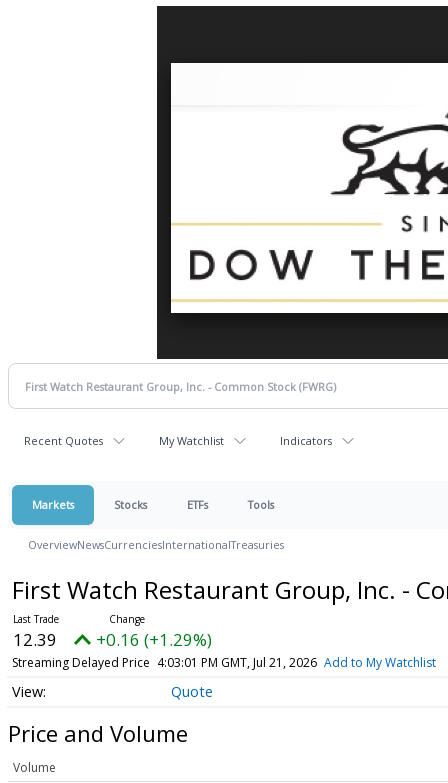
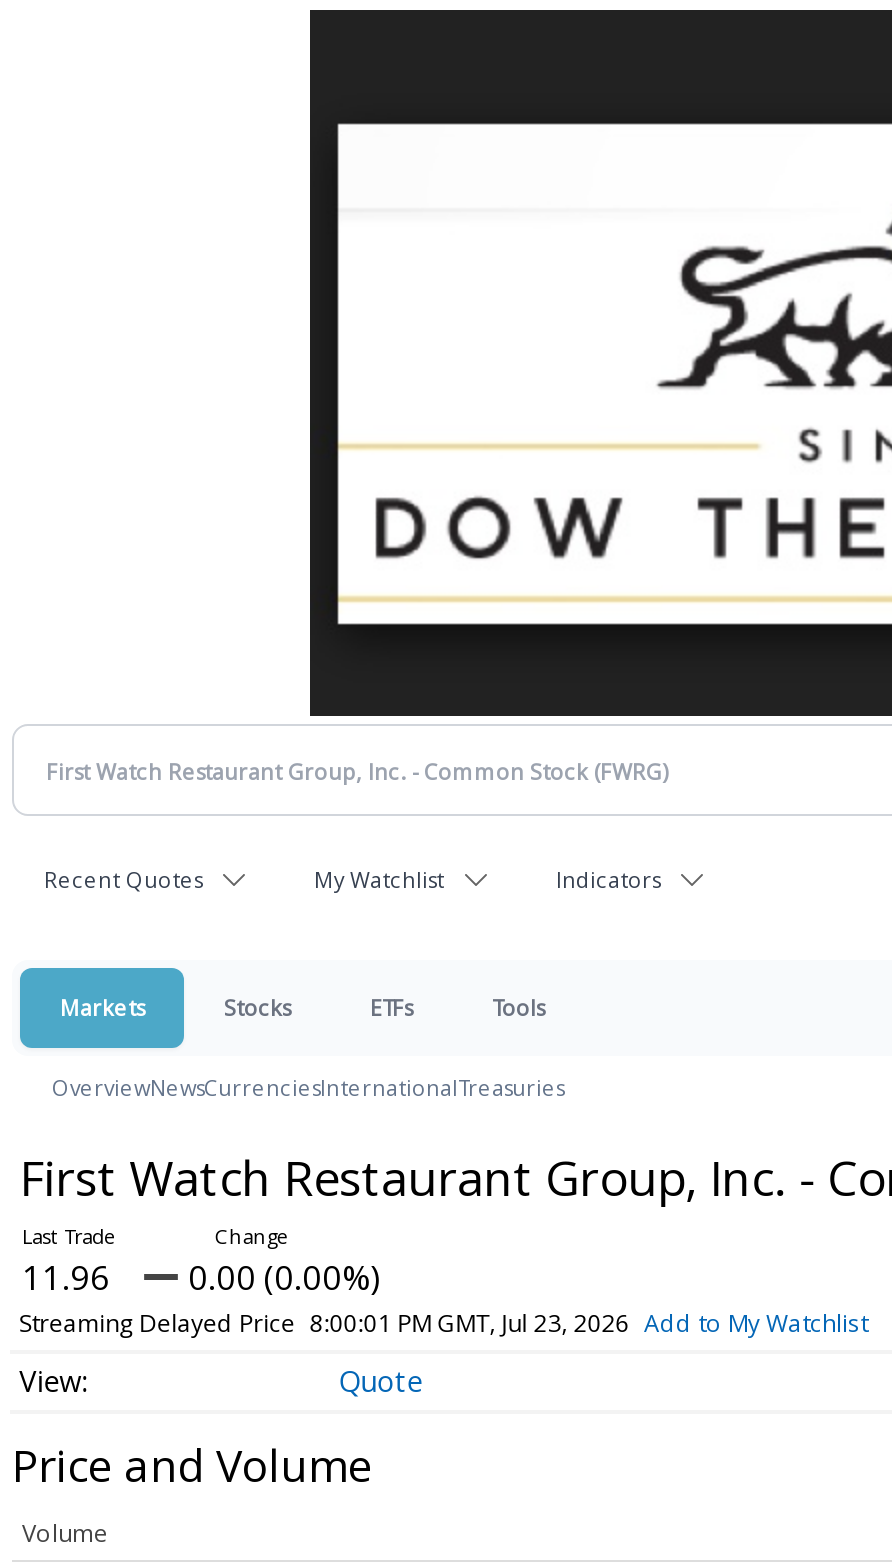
- 12.39
+ 11.96

- +0.16 (+1.29%)
+ 0.00 (0.00%)

- Streaming Delayed Price 4:03:01 PM GMT, Jul 21, 2026 Add to My Watchlist
+ Streaming Delayed Price 8:00:01 PM GMT, Jul 23, 2026 Add to My Watchlist
